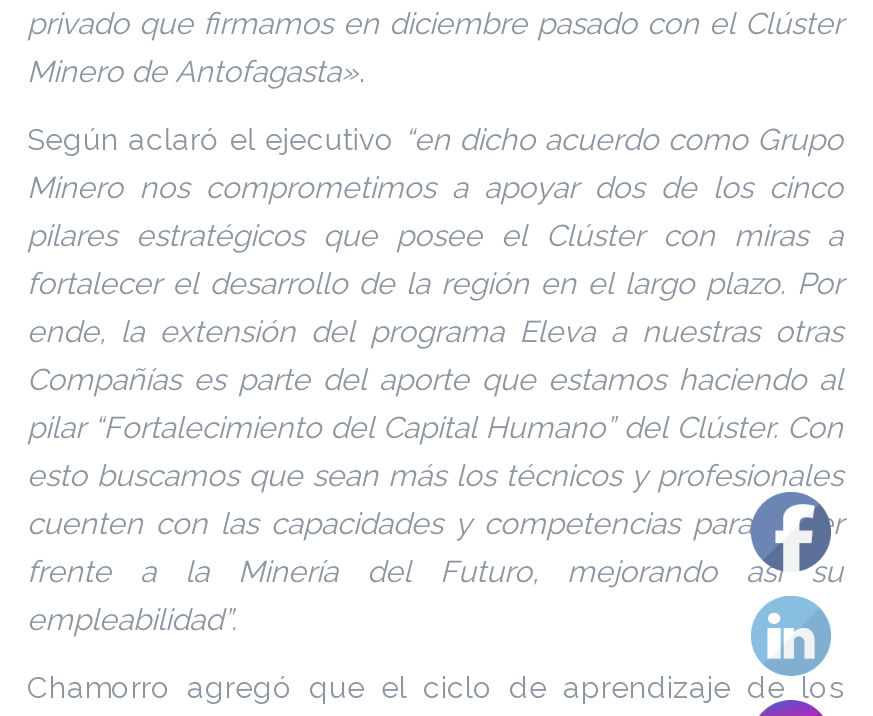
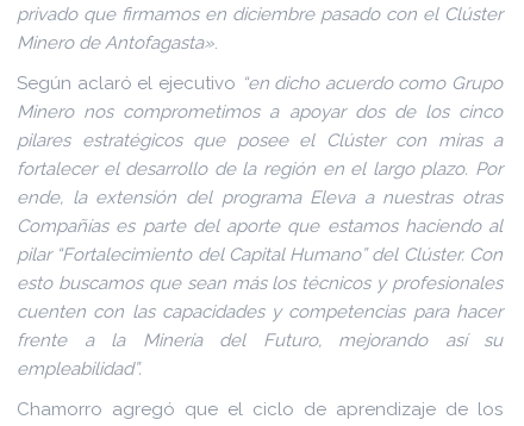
- [image]
